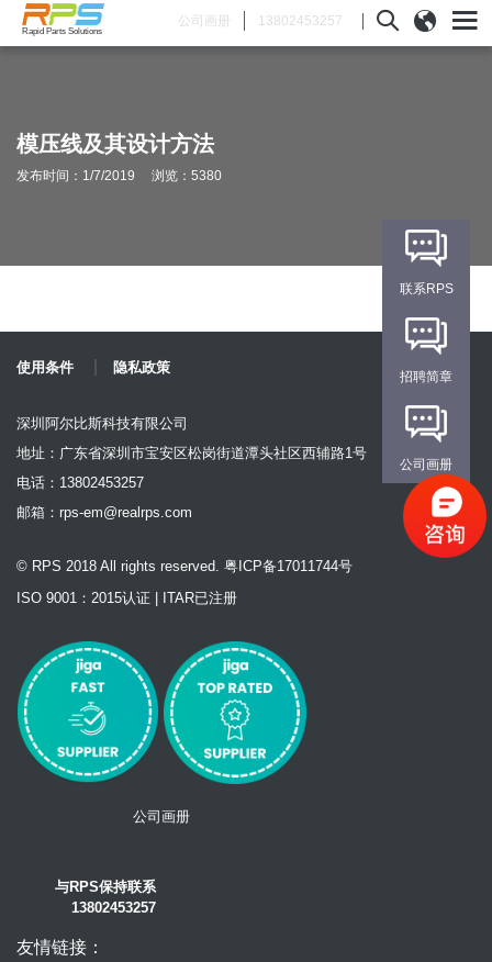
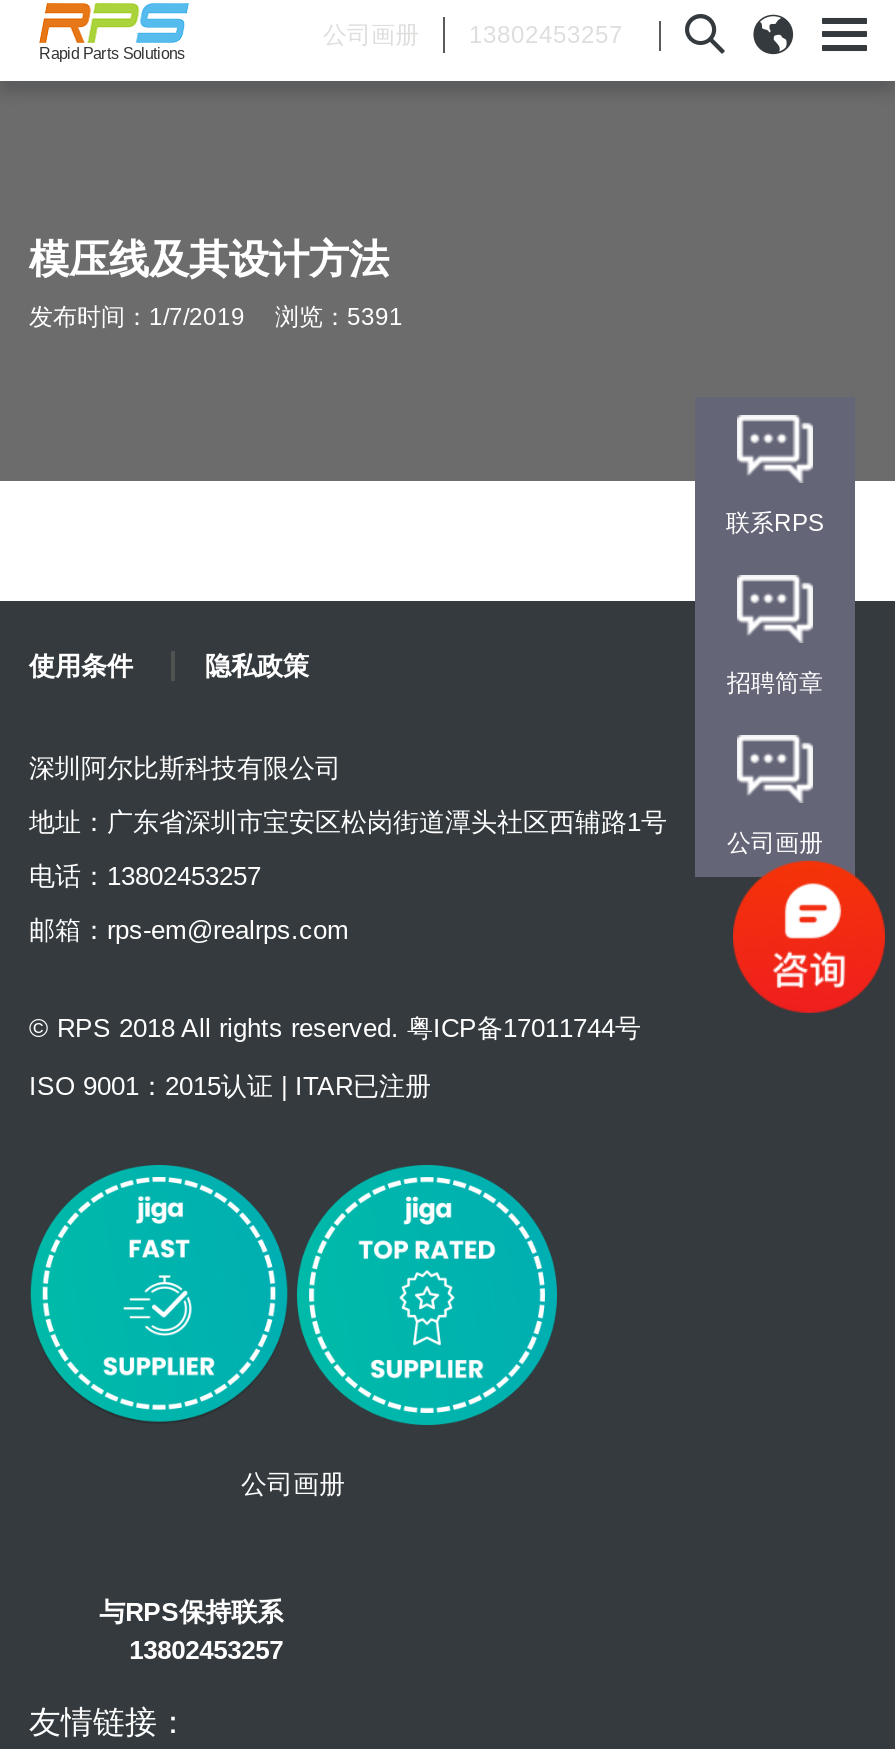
- 发布时间：1/7/2019 浏览：5380
+ 发布时间：1/7/2019 浏览：5391
